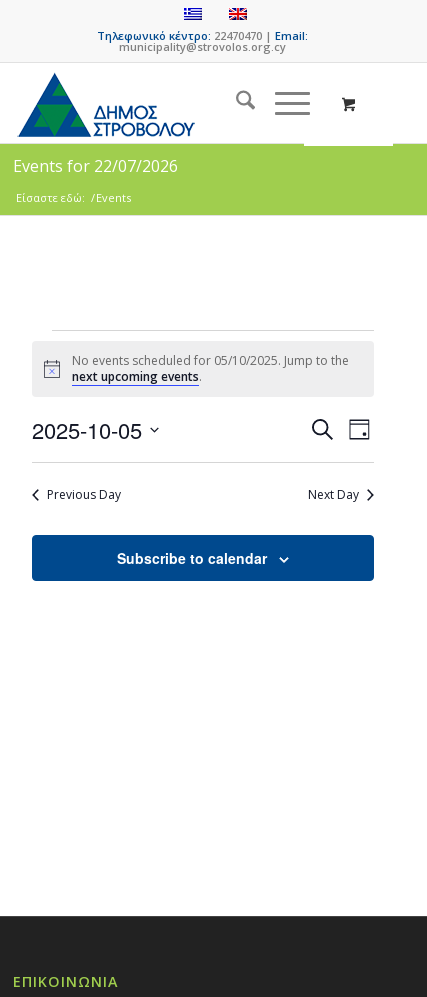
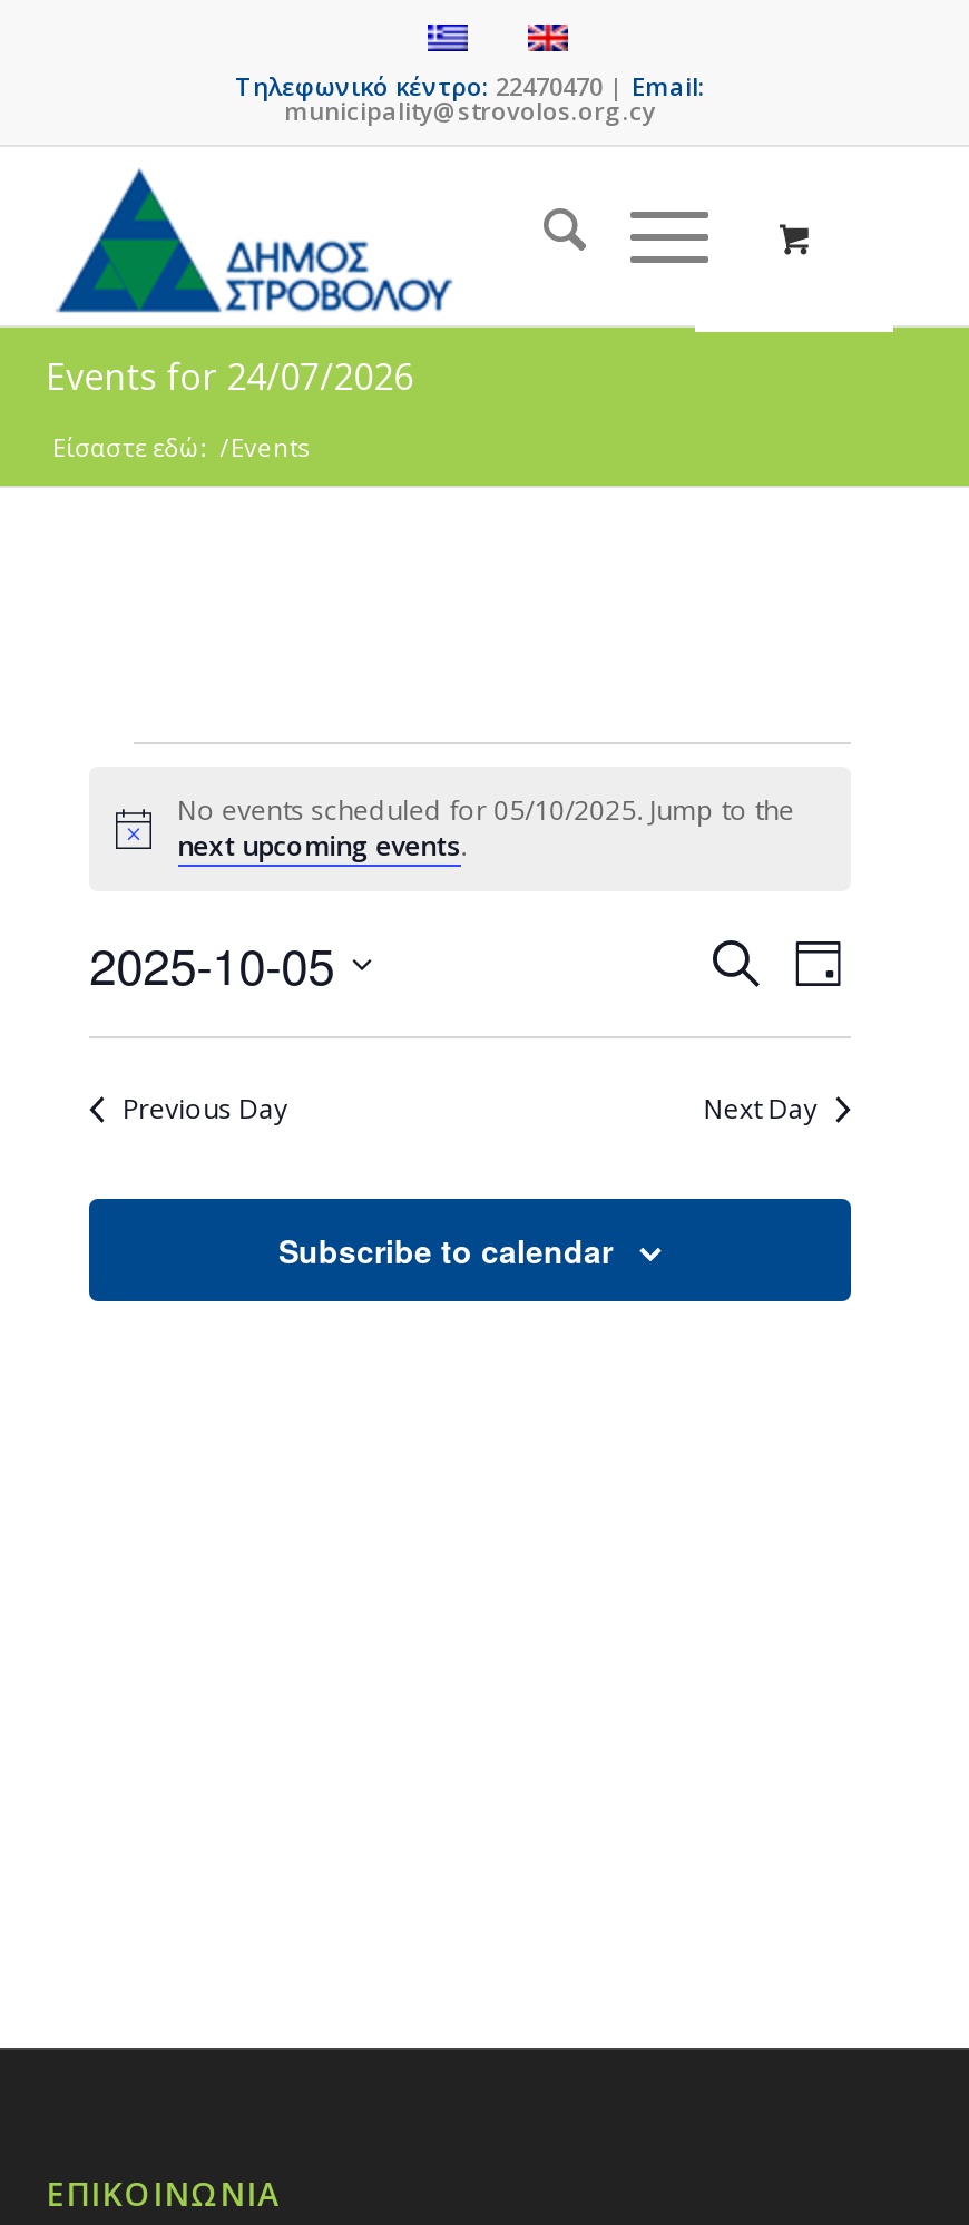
- Events for 22/07/2026
+ Events for 24/07/2026
